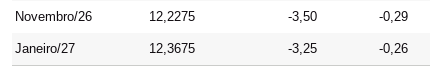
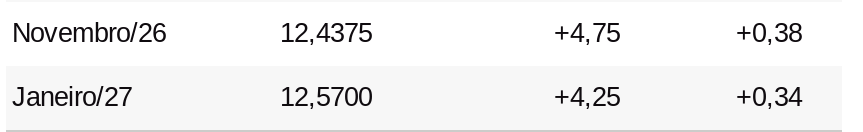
- 12,2275
+ 12,4375

- -3,50
+ +4,75

- -0,29
+ +0,38

- 12,3675
+ 12,5700

- -3,25
+ +4,25

- -0,26
+ +0,34
